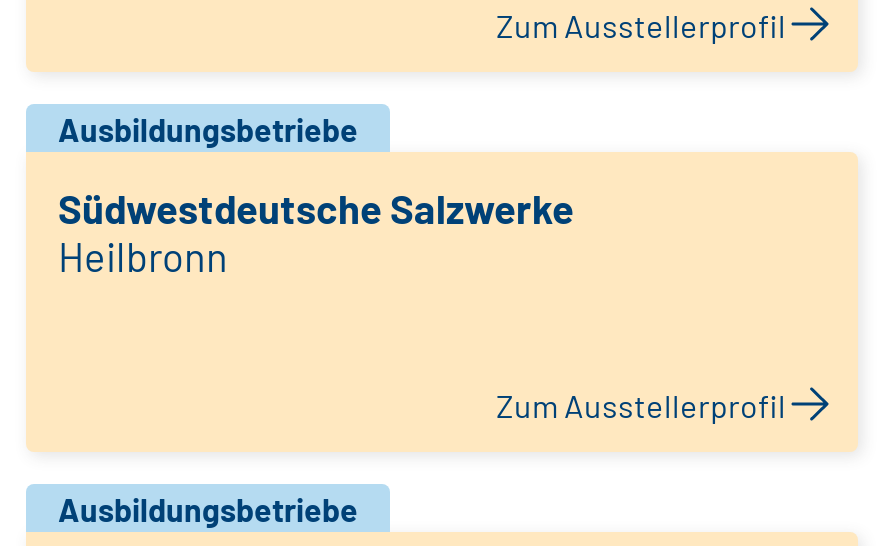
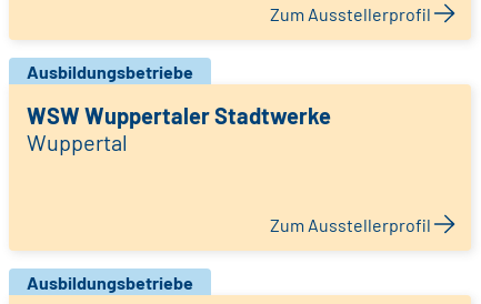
- Südwestdeutsche Salzwerke
- Heilbronn
+ WSW Wuppertaler Stadtwerke
+ Wuppertal
